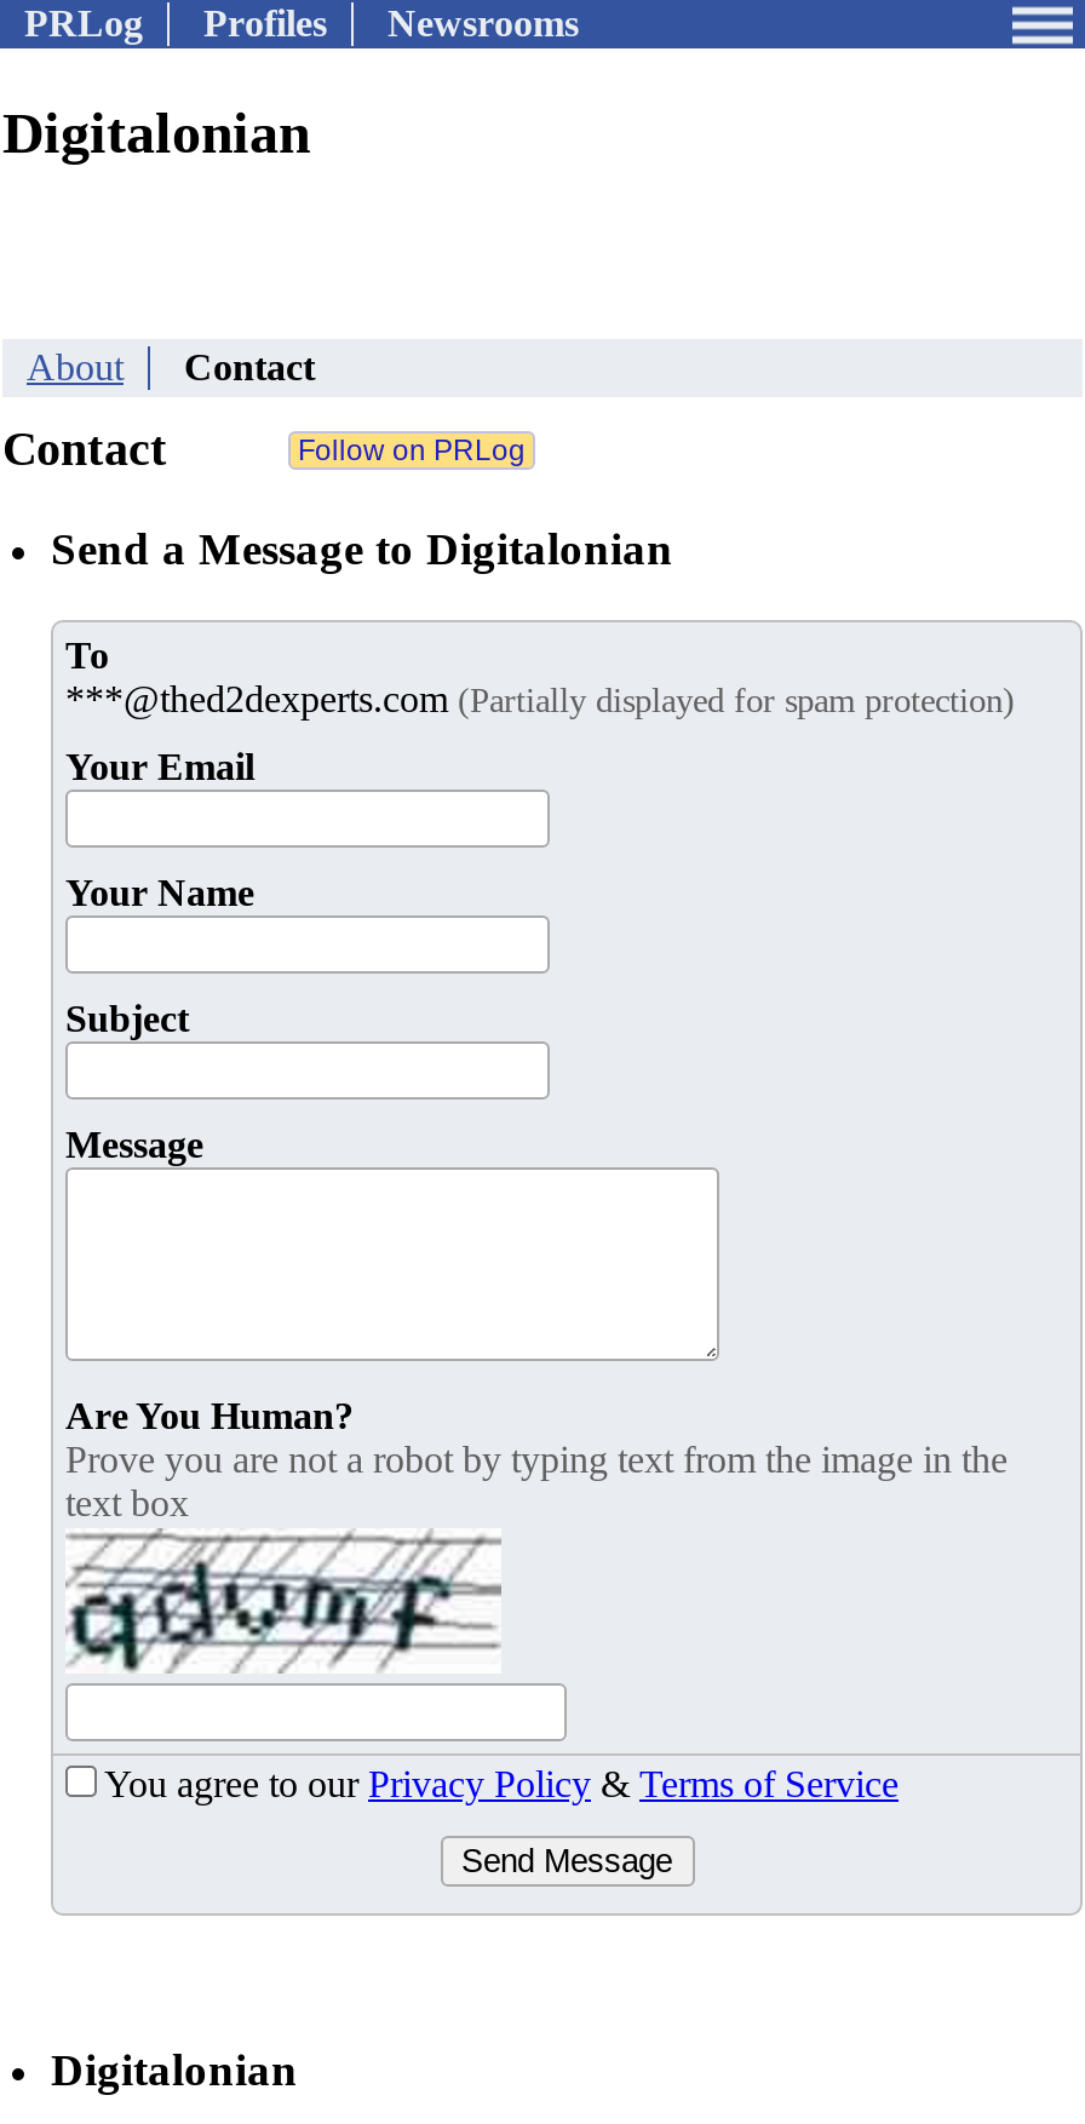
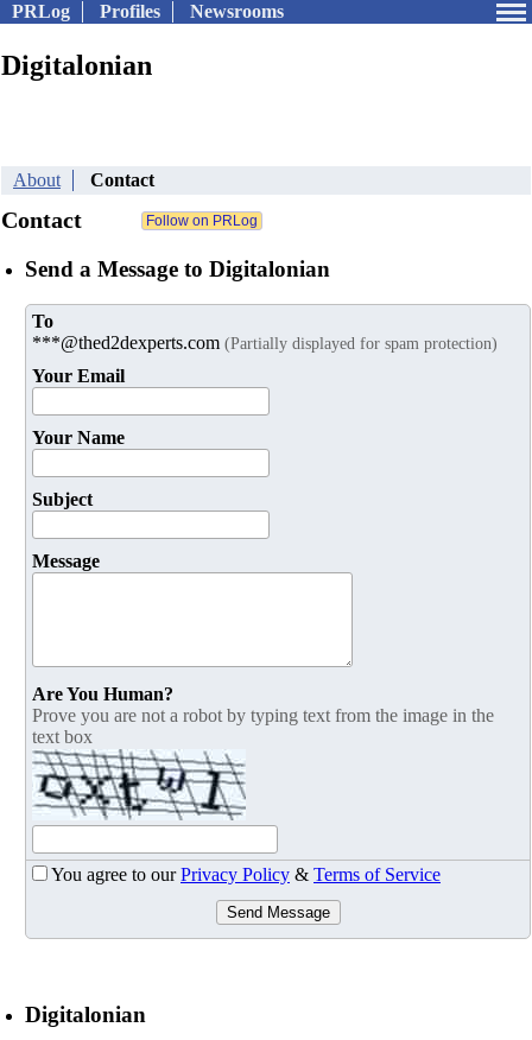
- [image]
+ [image]
